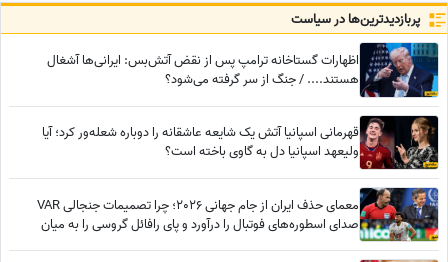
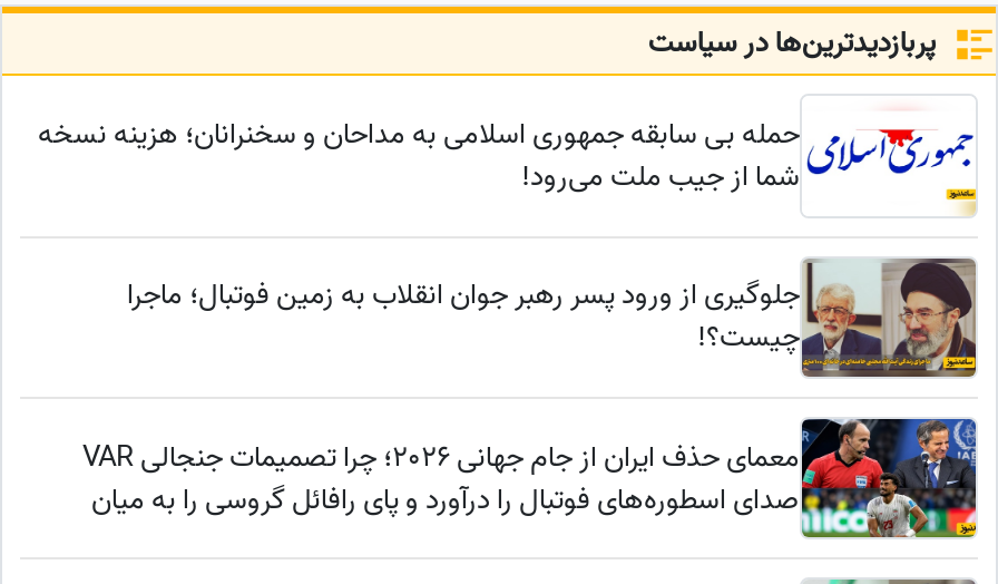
- [image]
- اظهارات گستاخانه ترامپ پس از نقض آتش‌بس: ایرانی‌ها آشغال
- هستند.... / جنگ از سر گرفته می‌شود؟
+ [image]
+ حمله بی سابقه جمهوری اسلامی به مداحان و سخنرانان؛ هزینه نسخه
+ شما از جیب ملت می‌رود!

- [image]
- قهرمانی اسپانیا آتش یک شایعه عاشقانه را دوباره شعله‌ور کرد؛ آیا
- ولیعهد اسپانیا دل به گاوی باخته است؟
+ [image]
+ جلوگیری از ورود پسر رهبر جوان انقلاب به زمین فوتبال؛ ماجرا
+ چیست؟!
